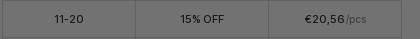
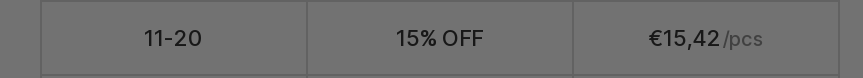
- €20,56 /pcs
+ €15,42 /pcs
